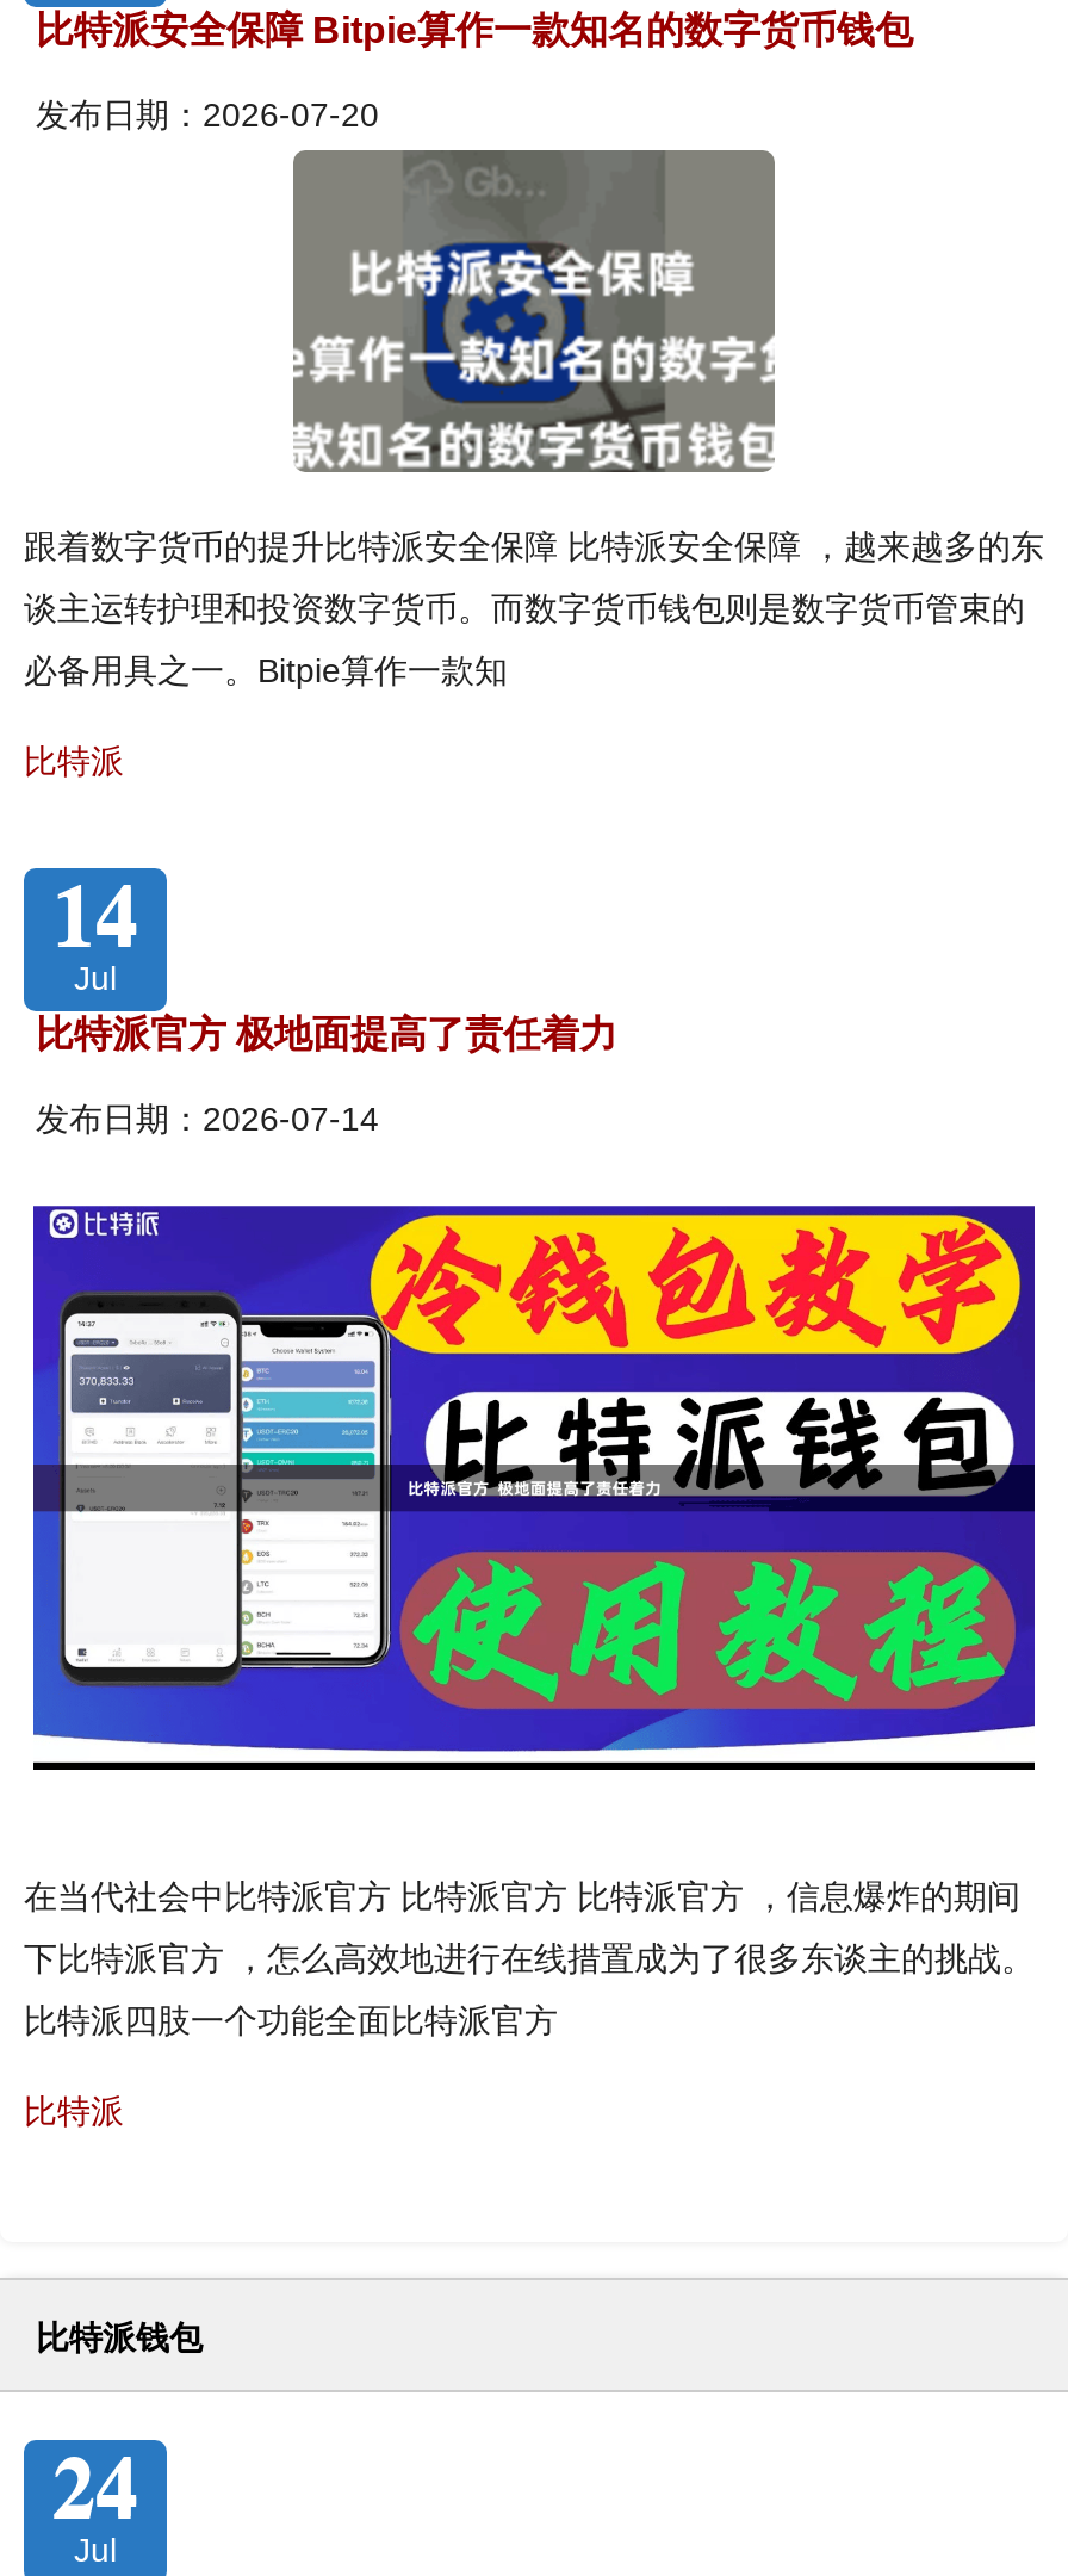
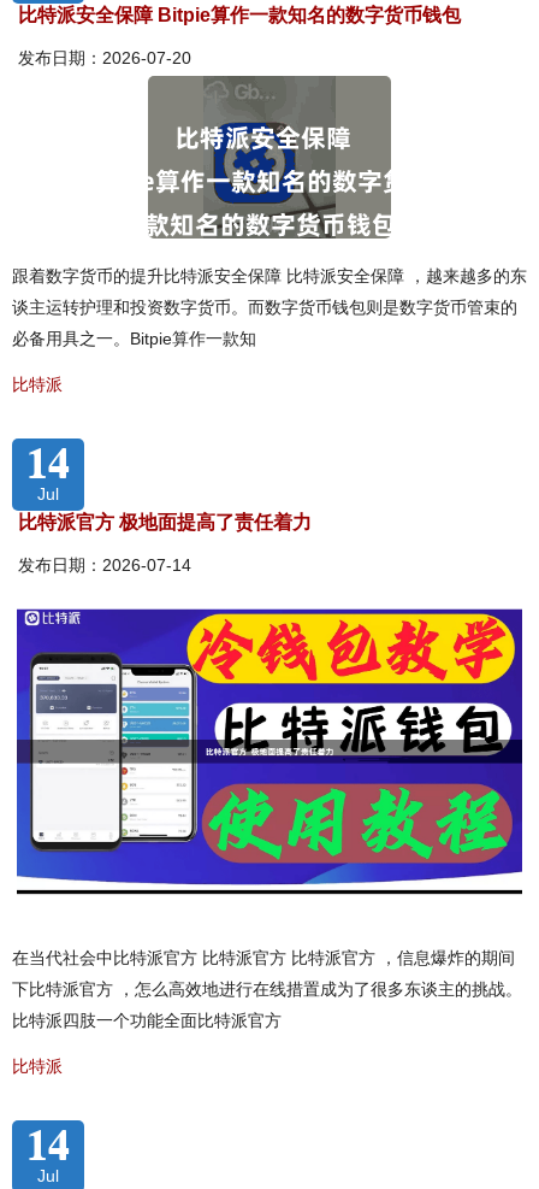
- 比特派钱包
- 24
+ 14
